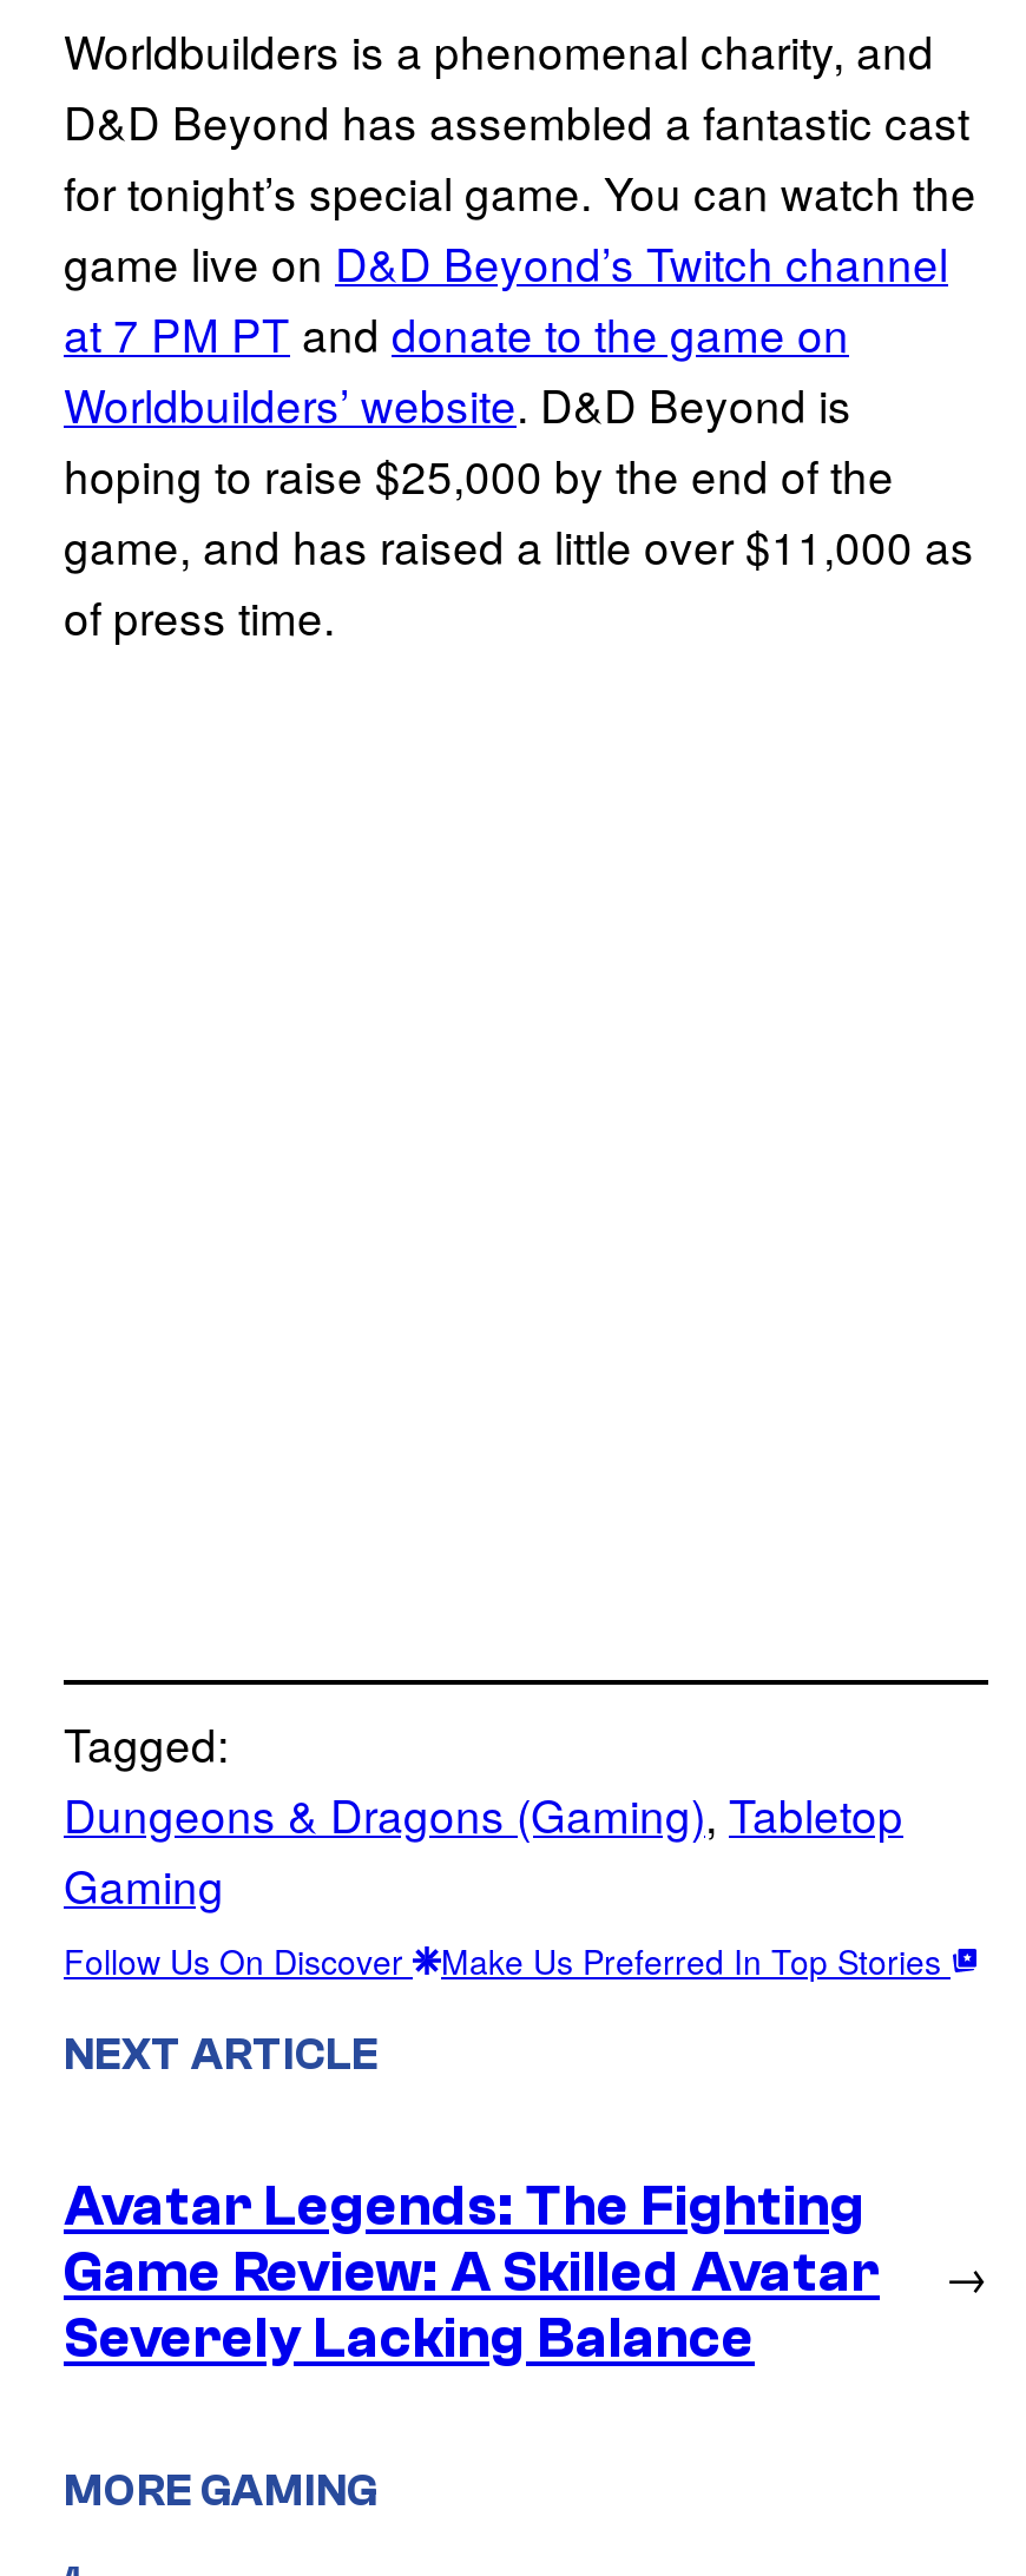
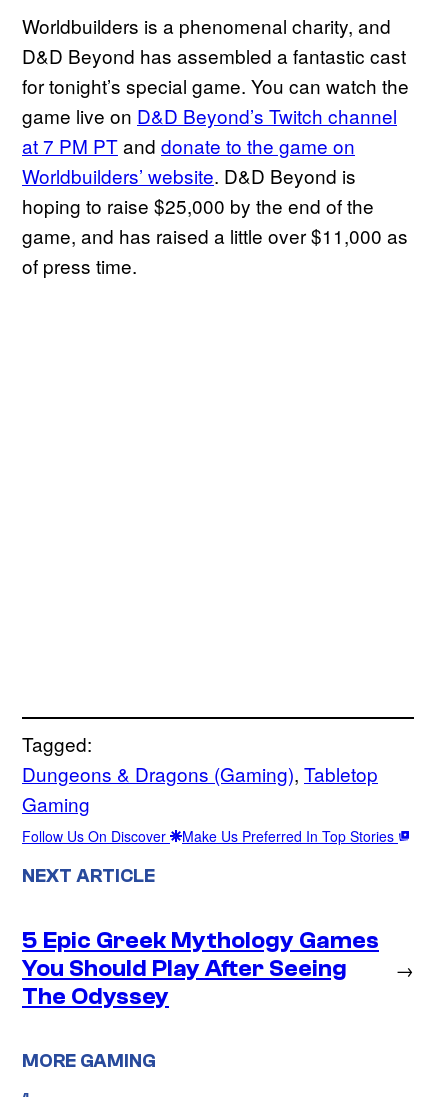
- Avatar Legends: The Fighting
- Game Review: A Skilled Avatar
- Severely Lacking Balance
+ 5 Epic Greek Mythology Games
+ You Should Play After Seeing
+ The Odyssey
